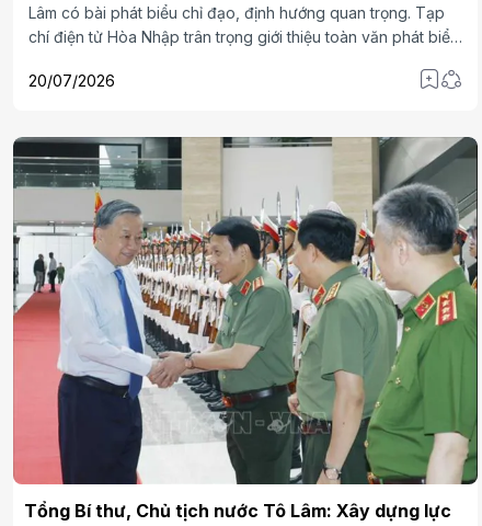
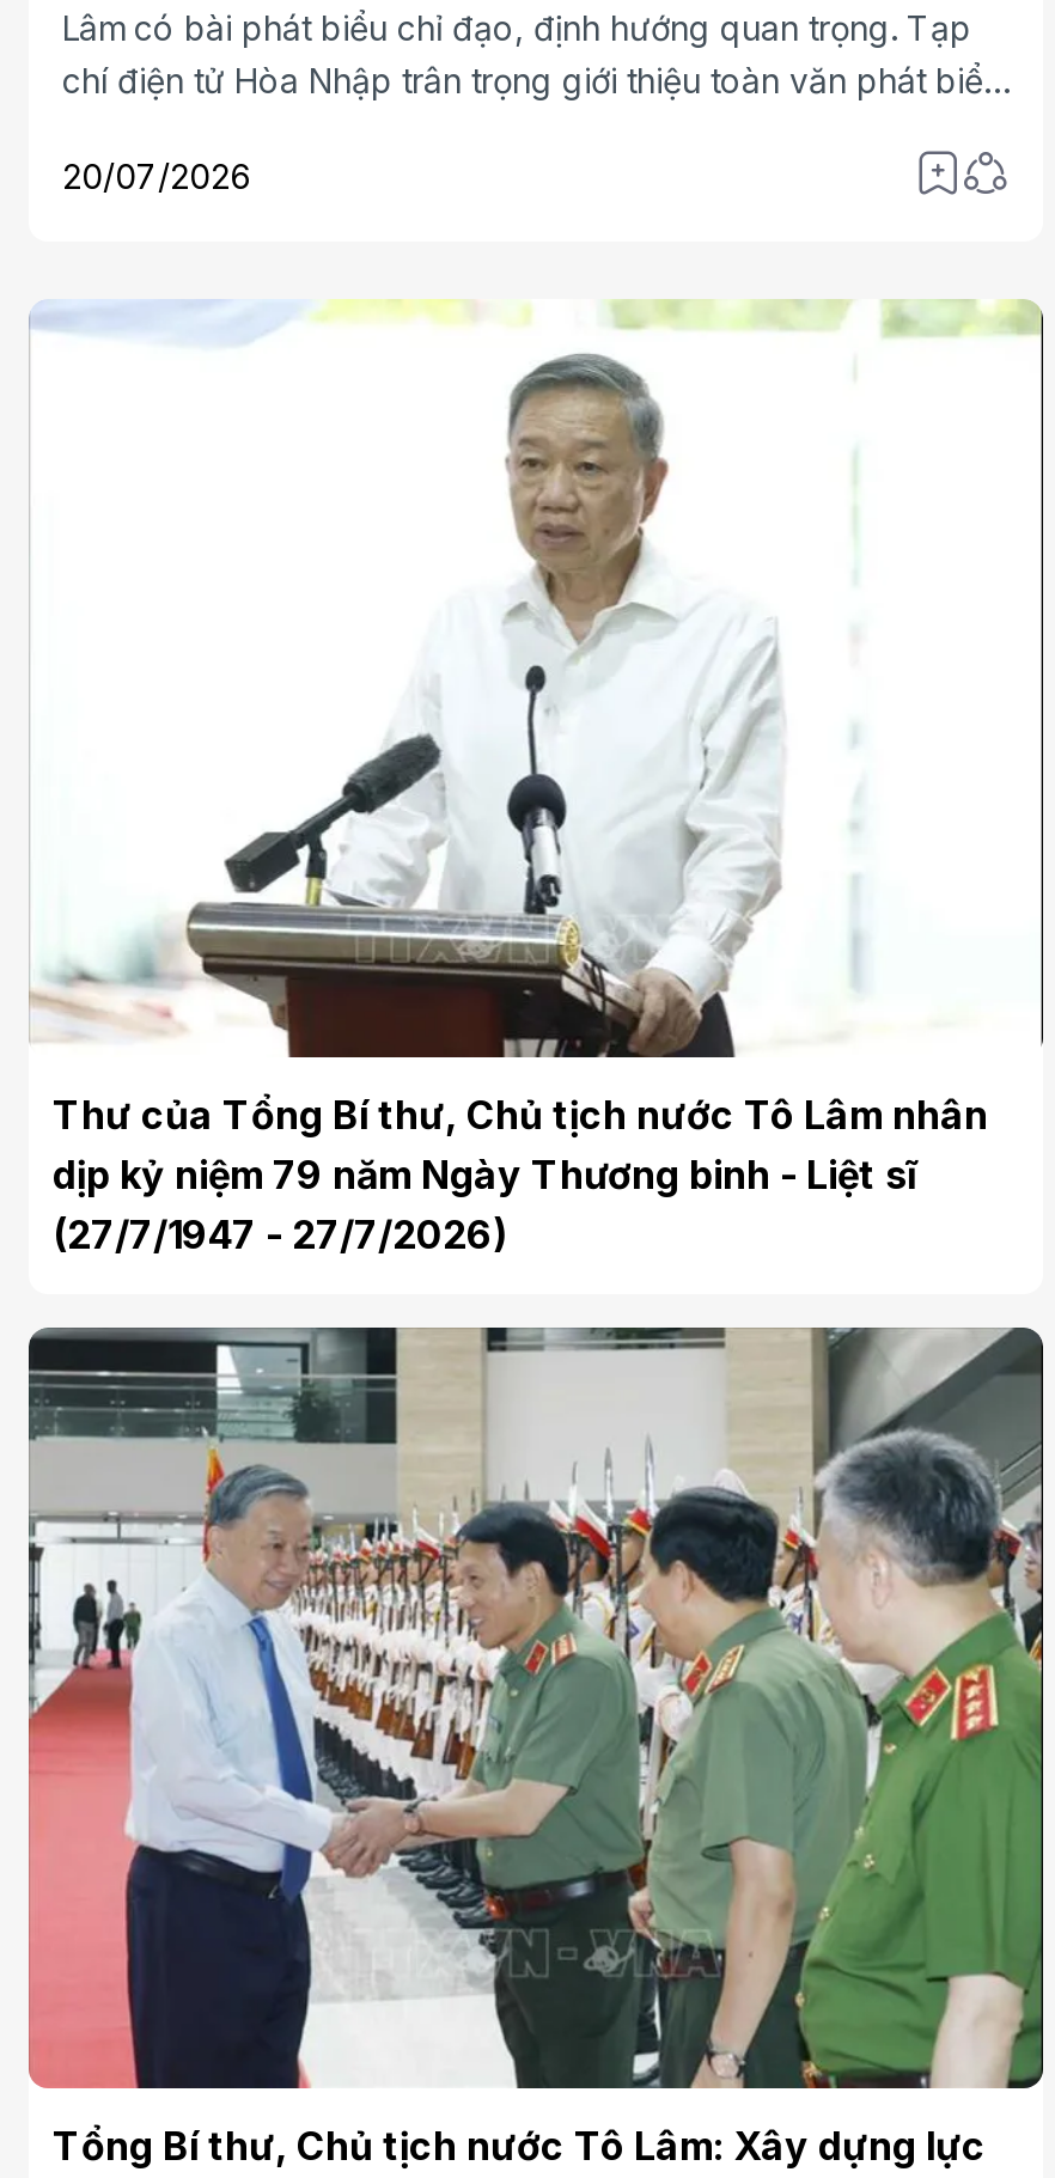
+ [image]
+ Thư của Tổng Bí thư, Chủ tịch nước Tô Lâm nhân
+ dịp kỷ niệm 79 năm Ngày Thương binh - Liệt sĩ
+ (27/7/1947 - 27/7/2026)
